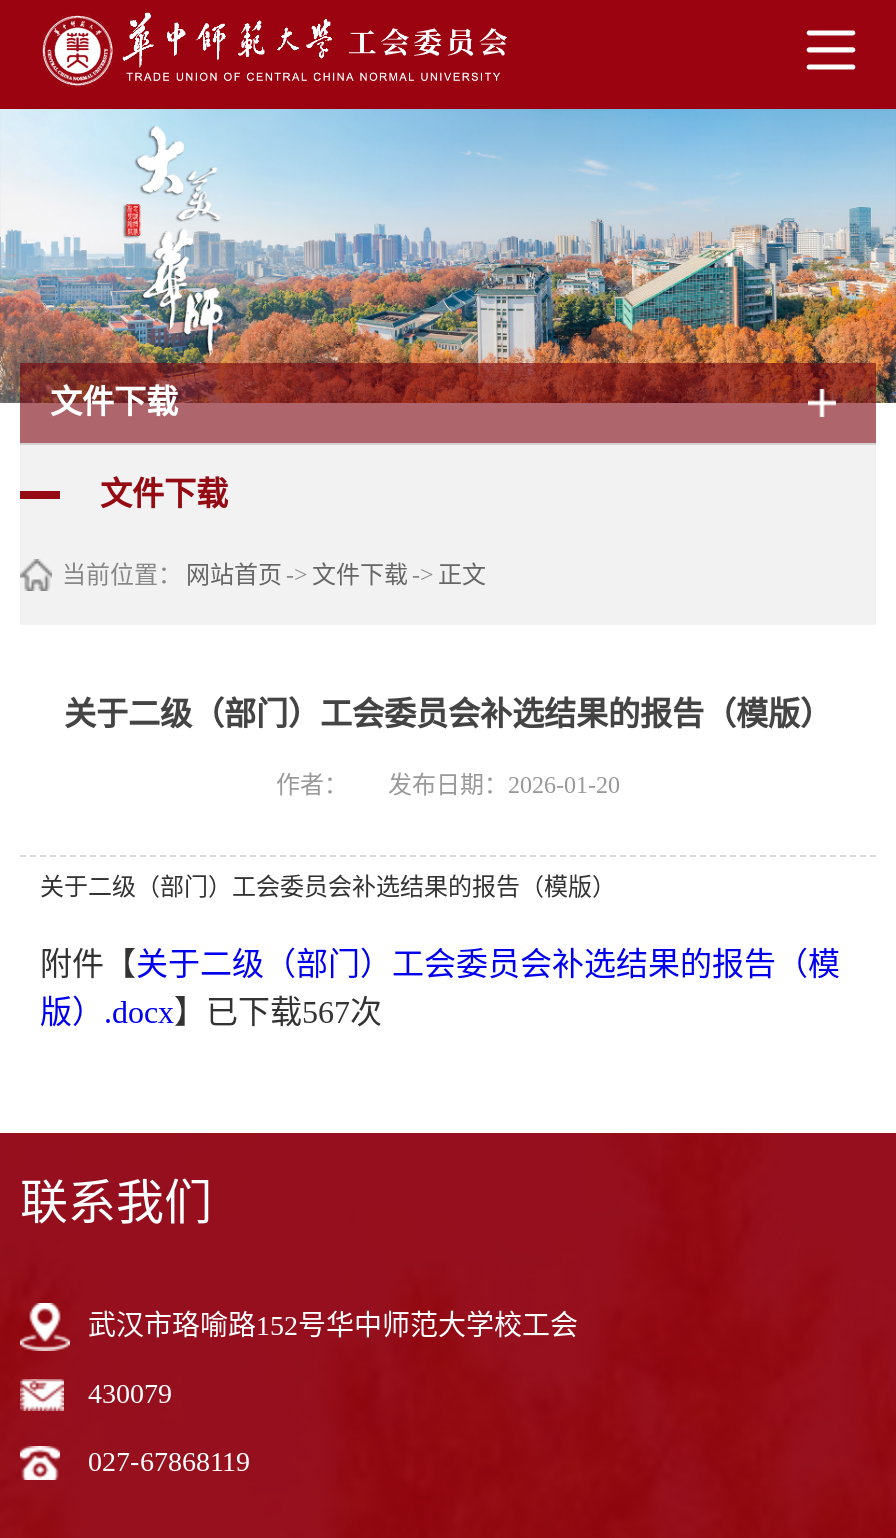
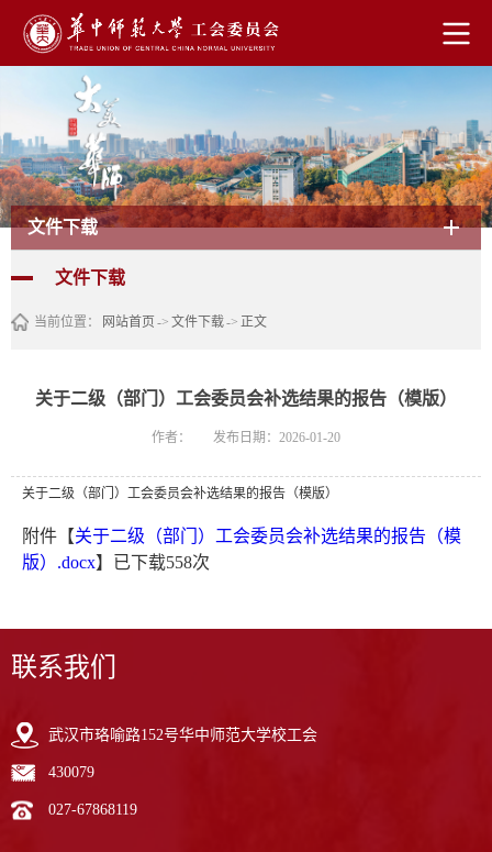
- 版）.docx】已下载567次
+ 版）.docx】已下载558次
